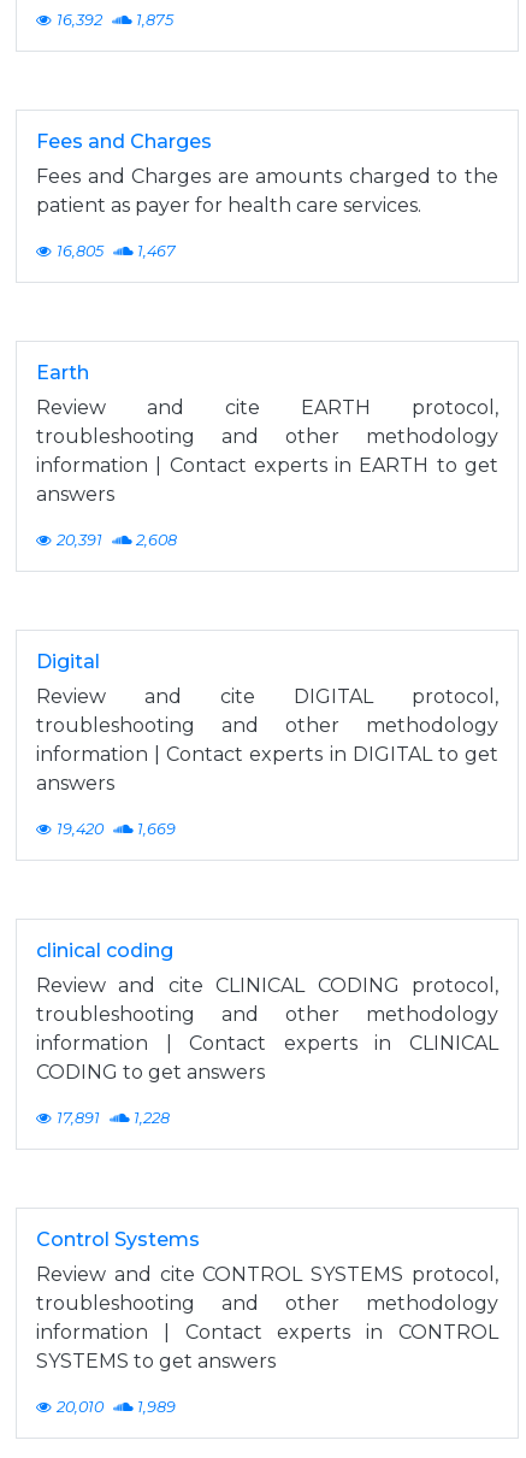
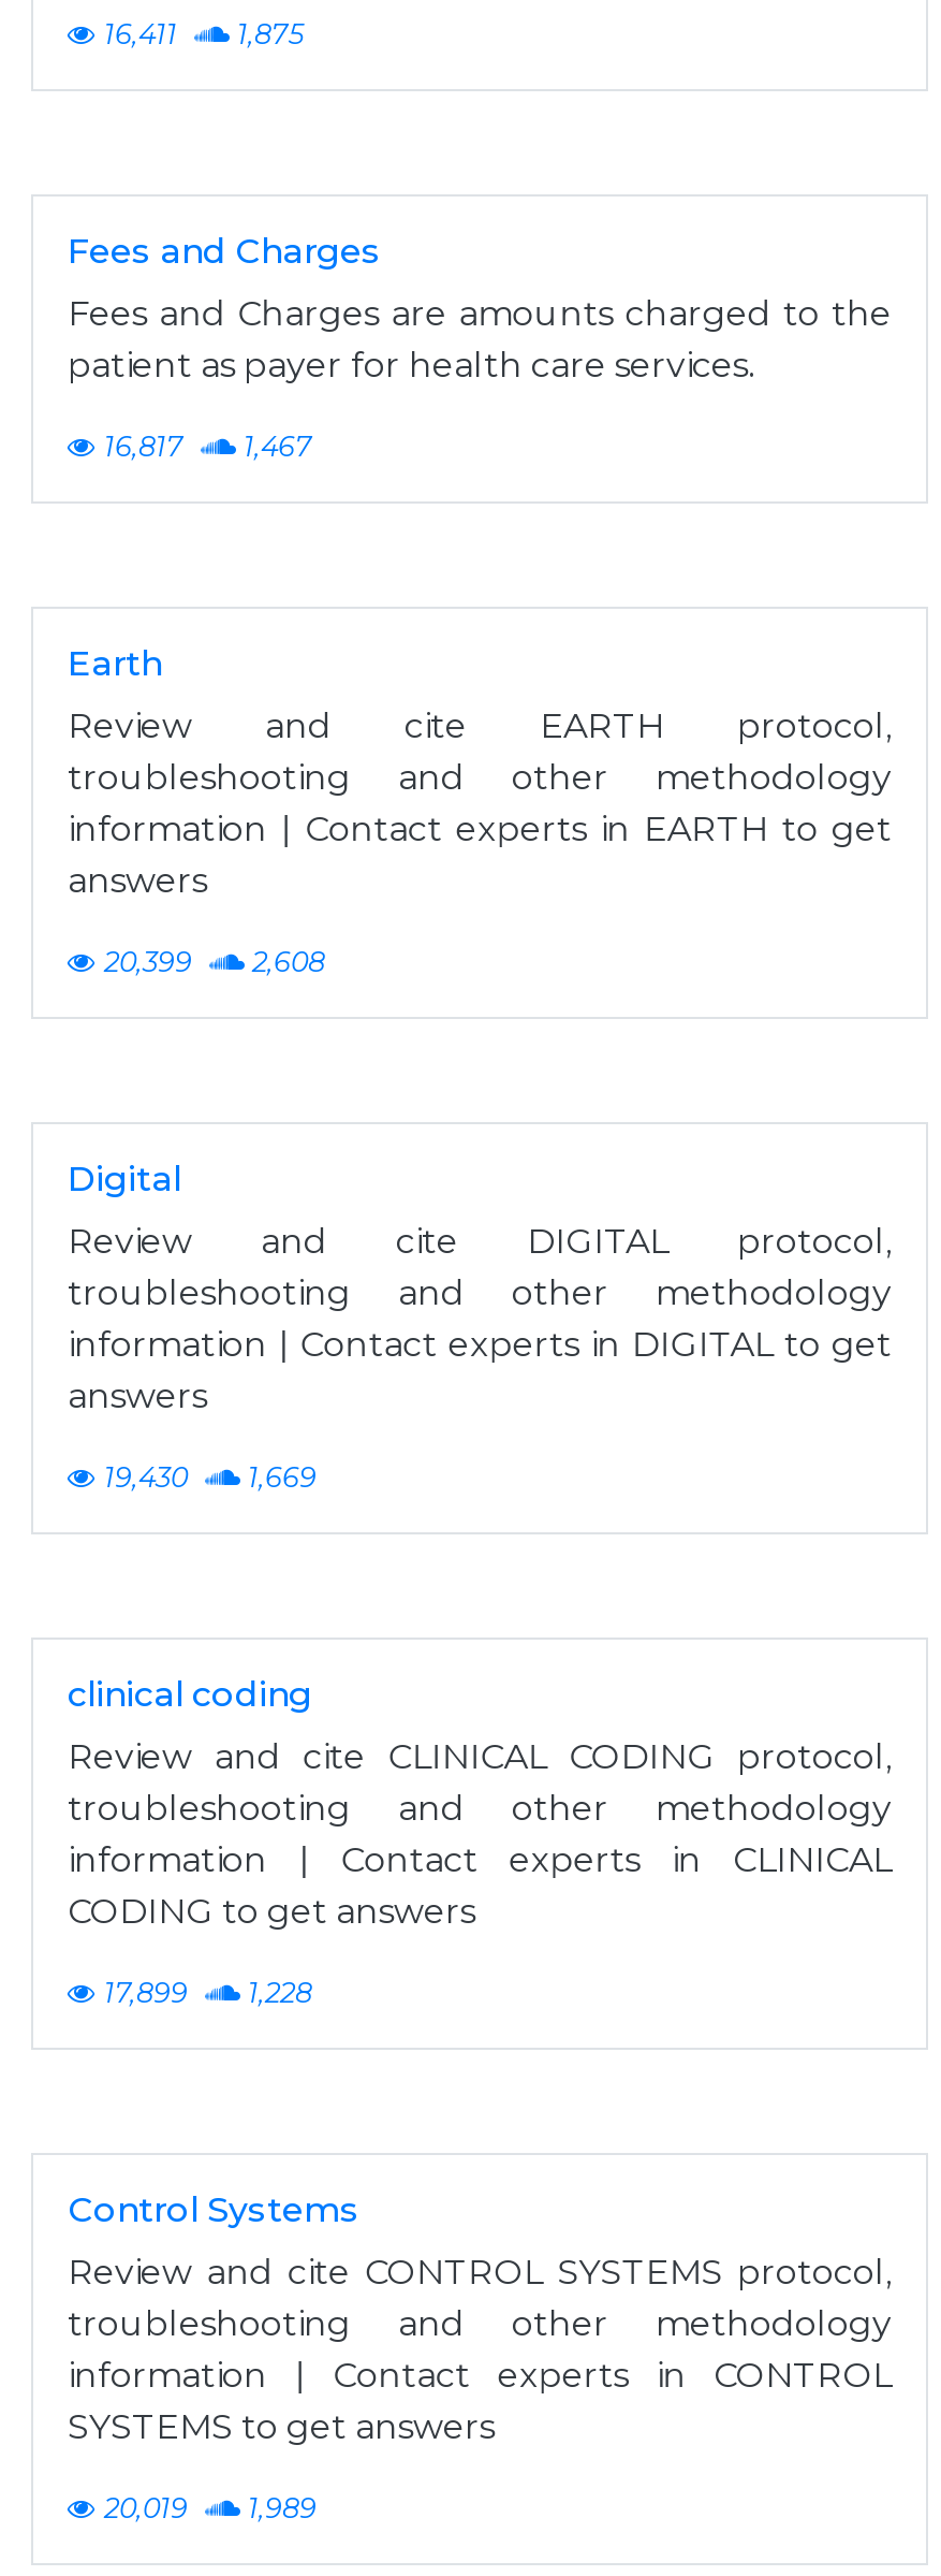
- 16,392 1,875
+ 16,411 1,875

- 16,805 1,467
+ 16,817 1,467

- 20,391 2,608
+ 20,399 2,608

- 19,420 1,669
+ 19,430 1,669

- 17,891 1,228
+ 17,899 1,228

- 20,010 1,989
+ 20,019 1,989
